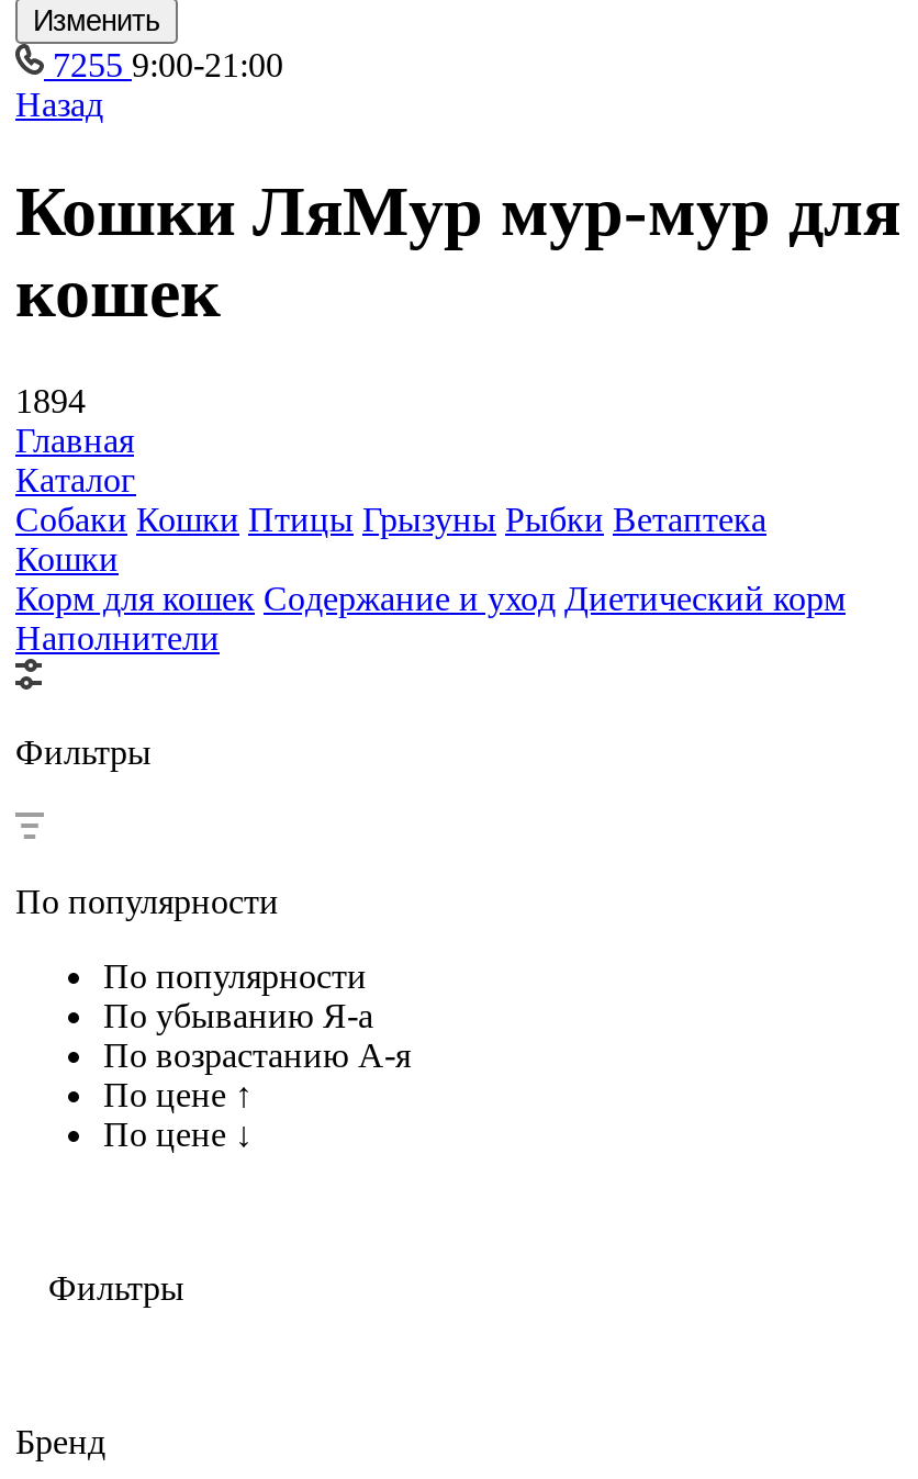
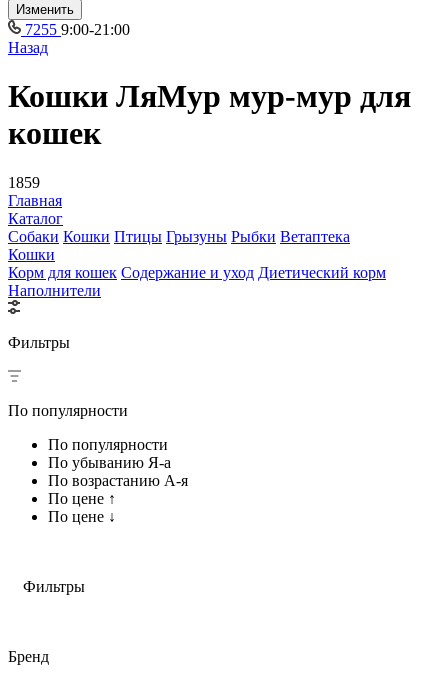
- 1894
+ 1859
